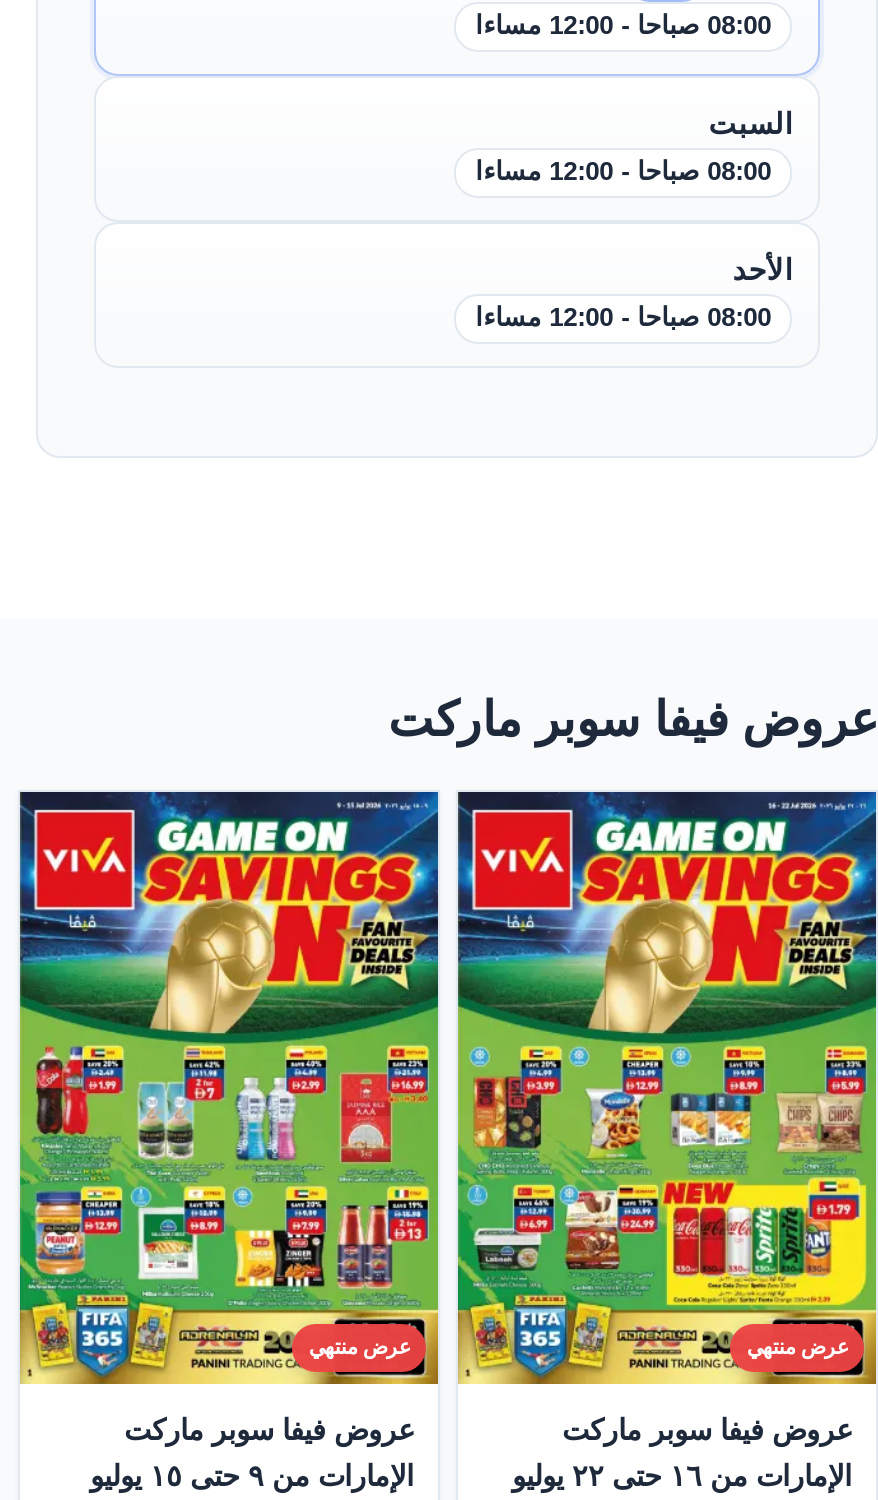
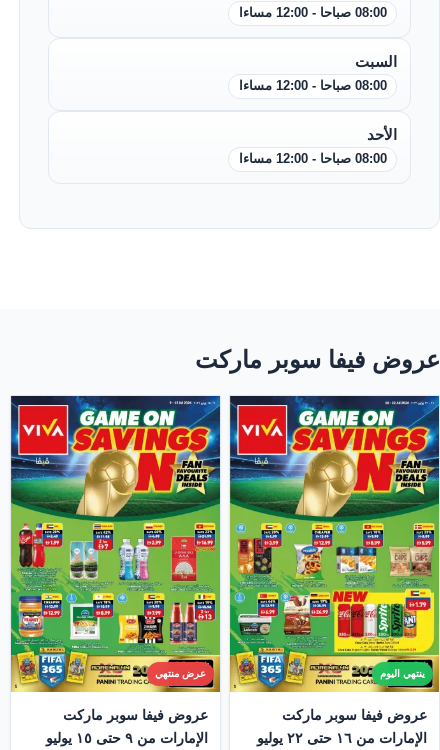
- عرض منتهي
+ ينتهي اليوم
